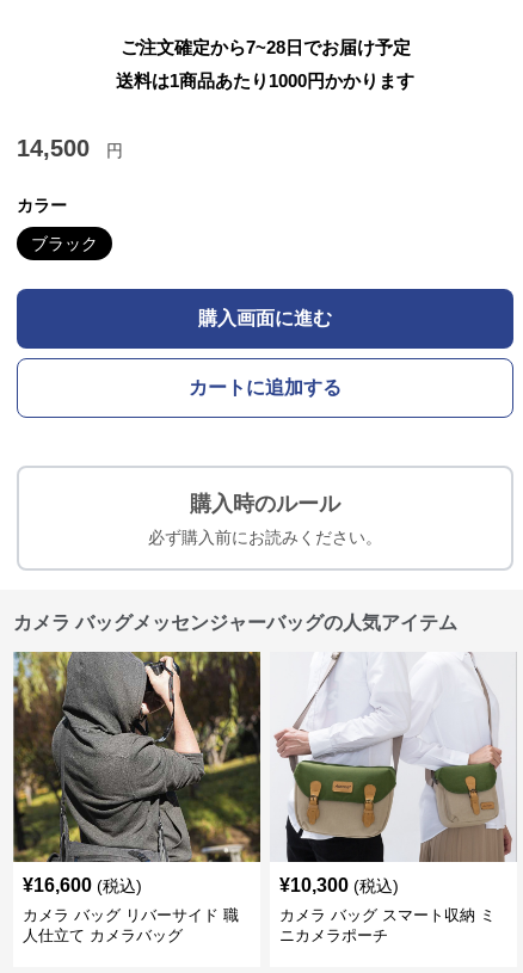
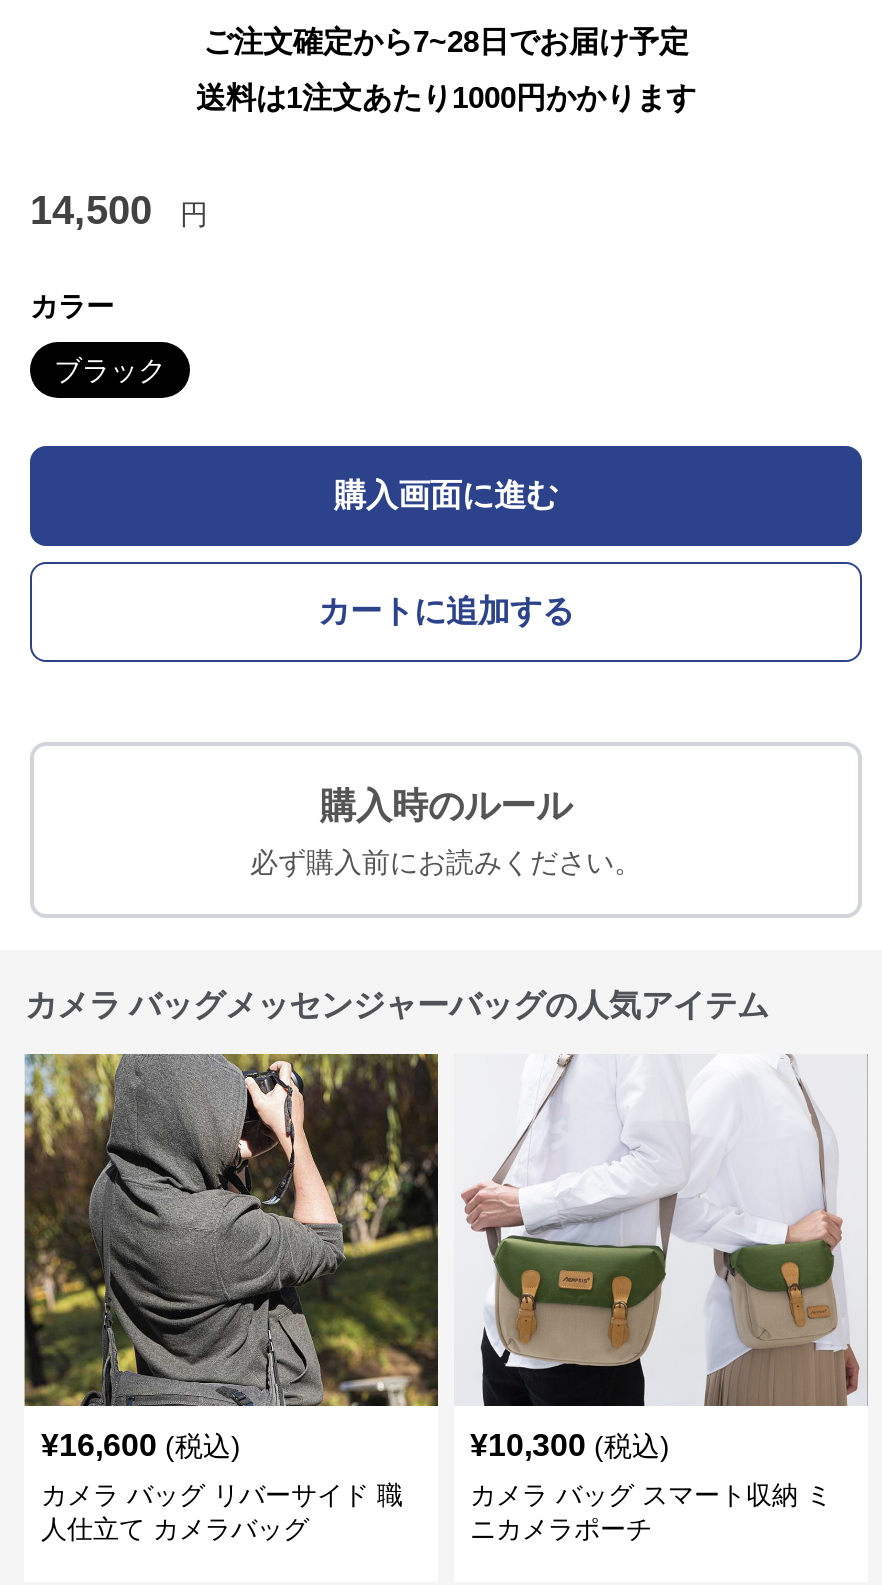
- 送料は1商品あたり1000円かかります
+ 送料は1注文あたり1000円かかります
